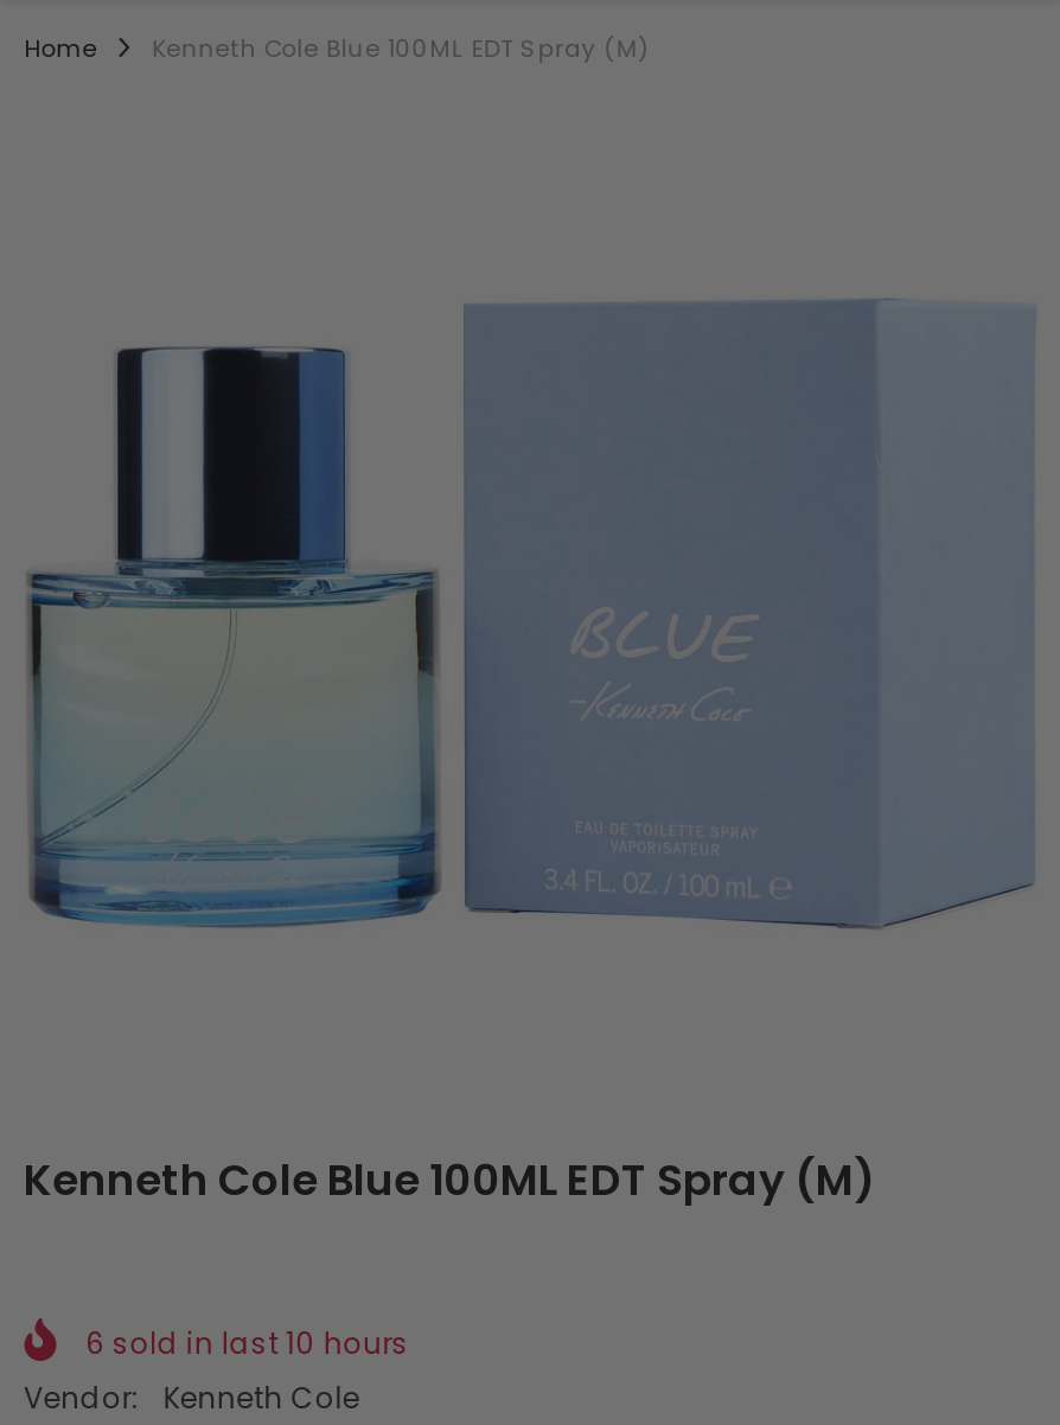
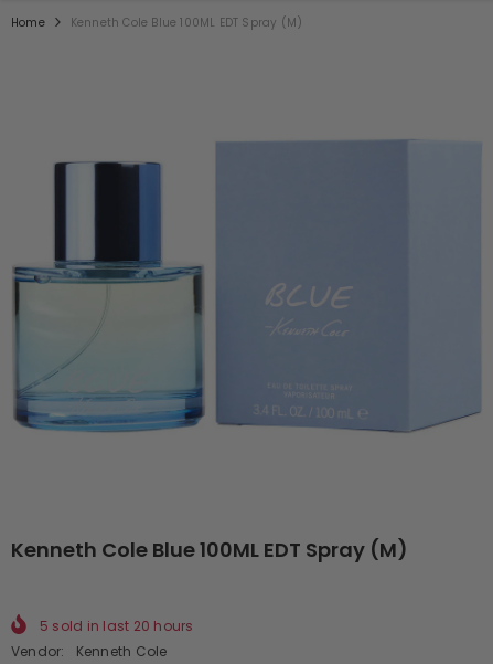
- 6 sold in last 10 hours
+ 5 sold in last 20 hours
